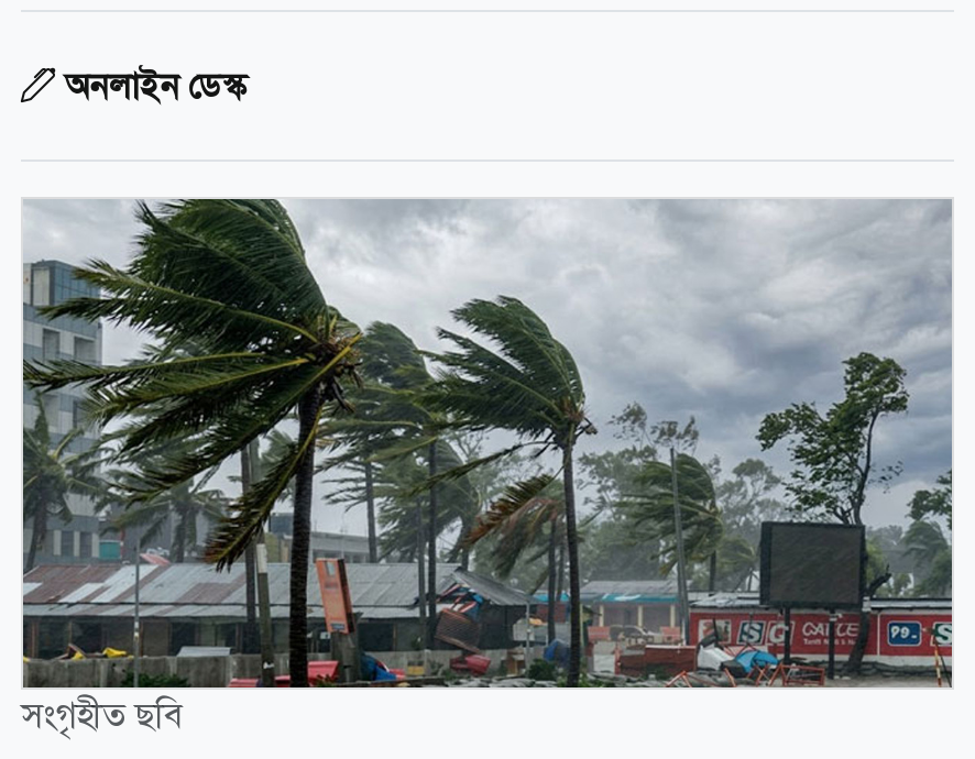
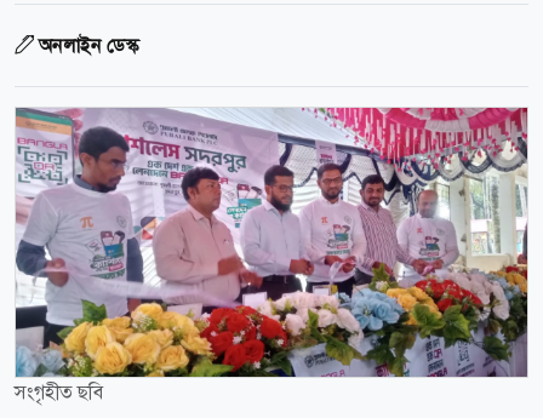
- [image]
+ [image]
